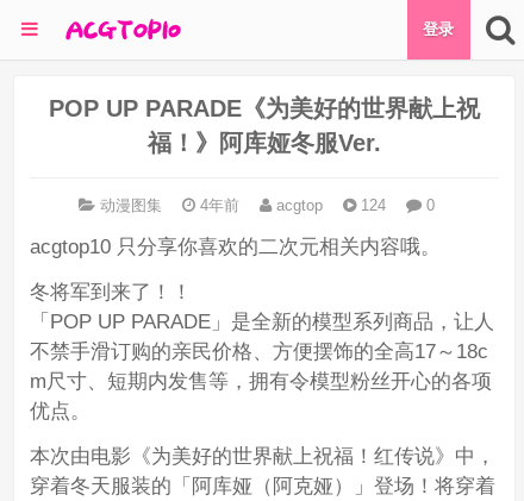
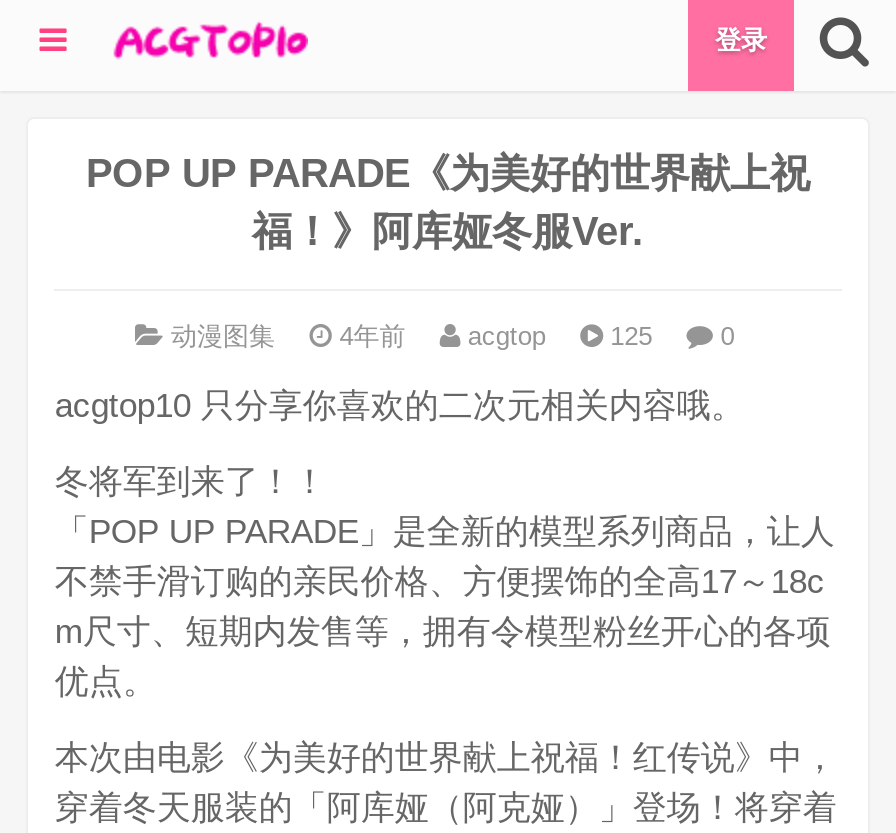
- 124
+ 125
